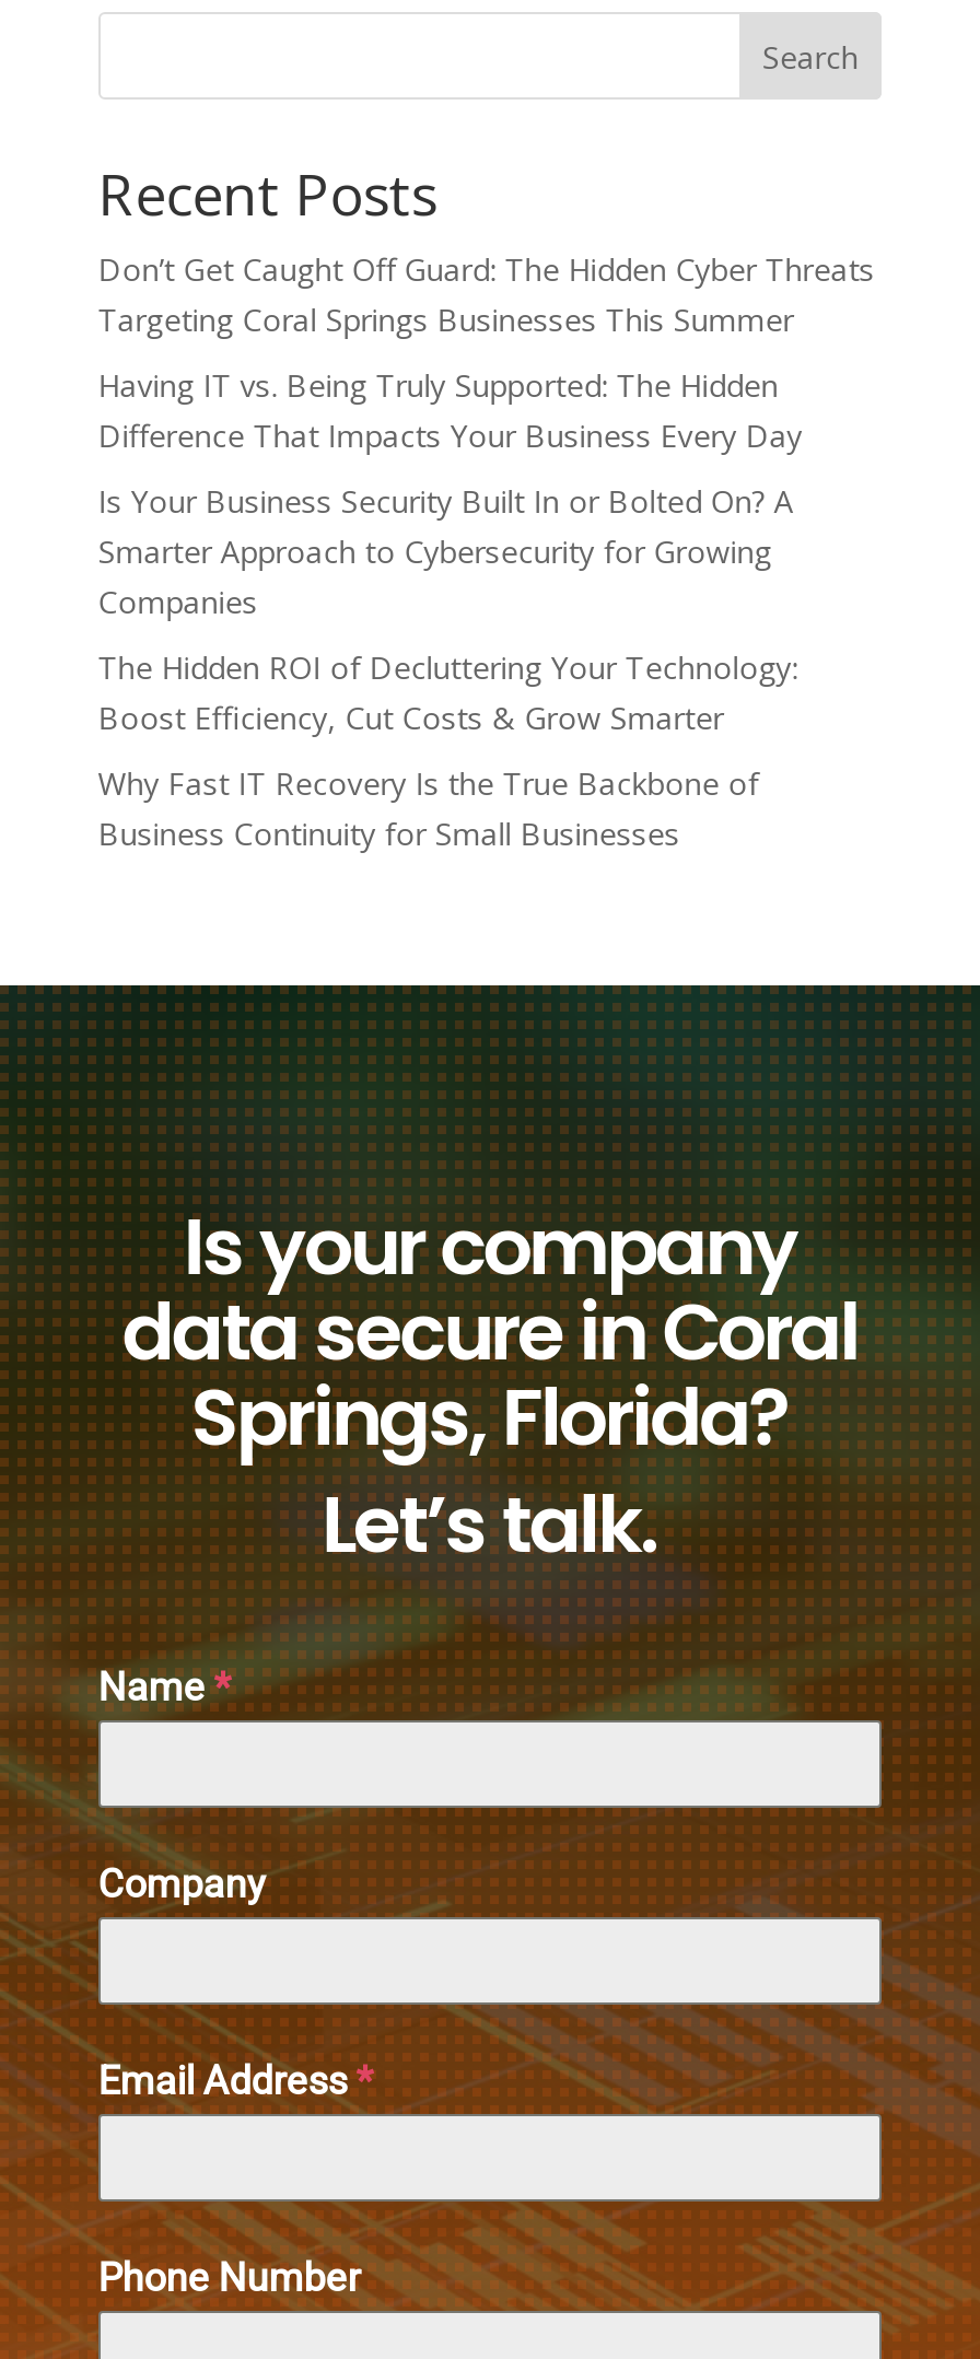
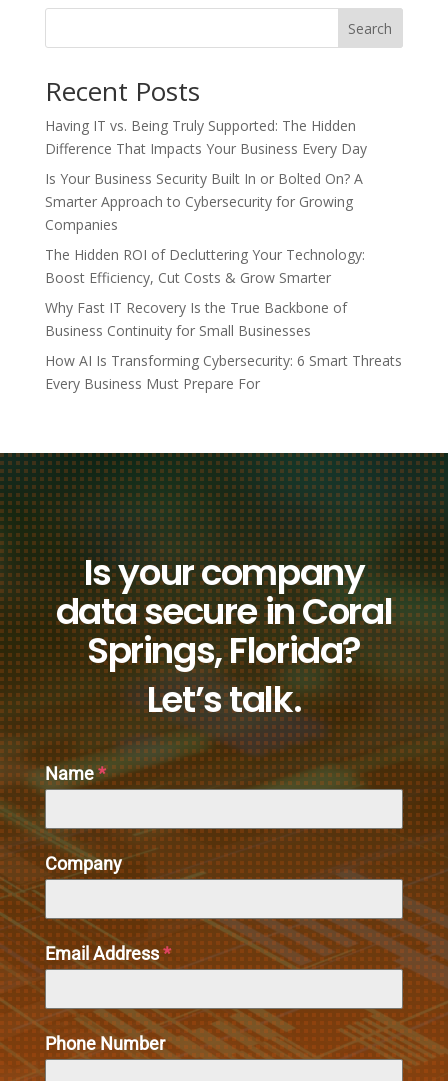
- Don’t Get Caught Off Guard: The Hidden Cyber Threats
- Targeting Coral Springs Businesses This Summer

moved up: Having IT vs. Being Truly Supported: The Hidden | Difference That Impacts Your Business Every Day | Is Your Business Security Built In or Bolted On? A | ... | Why Fast IT Recovery Is the True Backbone of | Business Continuity for Small Businesses

+ How AI Is Transforming Cybersecurity: 6 Smart Threats
+ Every Business Must Prepare For
